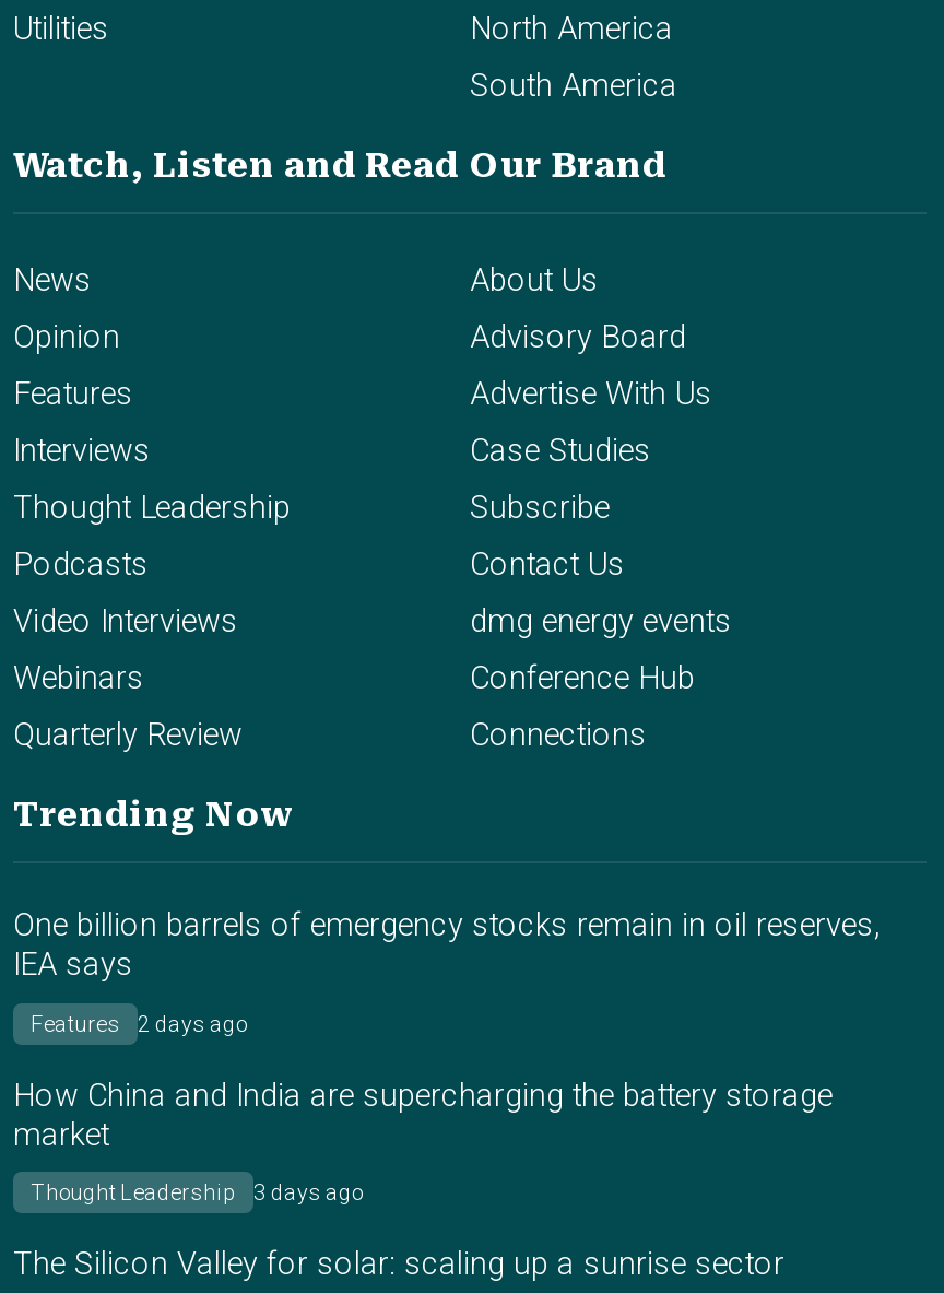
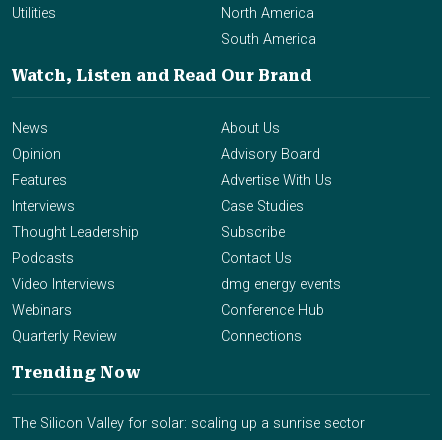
- One billion barrels of emergency stocks remain in oil reserves,
- IEA says
- Features
- 2 days ago
- How China and India are supercharging the battery storage
- market
- Thought Leadership
- 3 days ago
